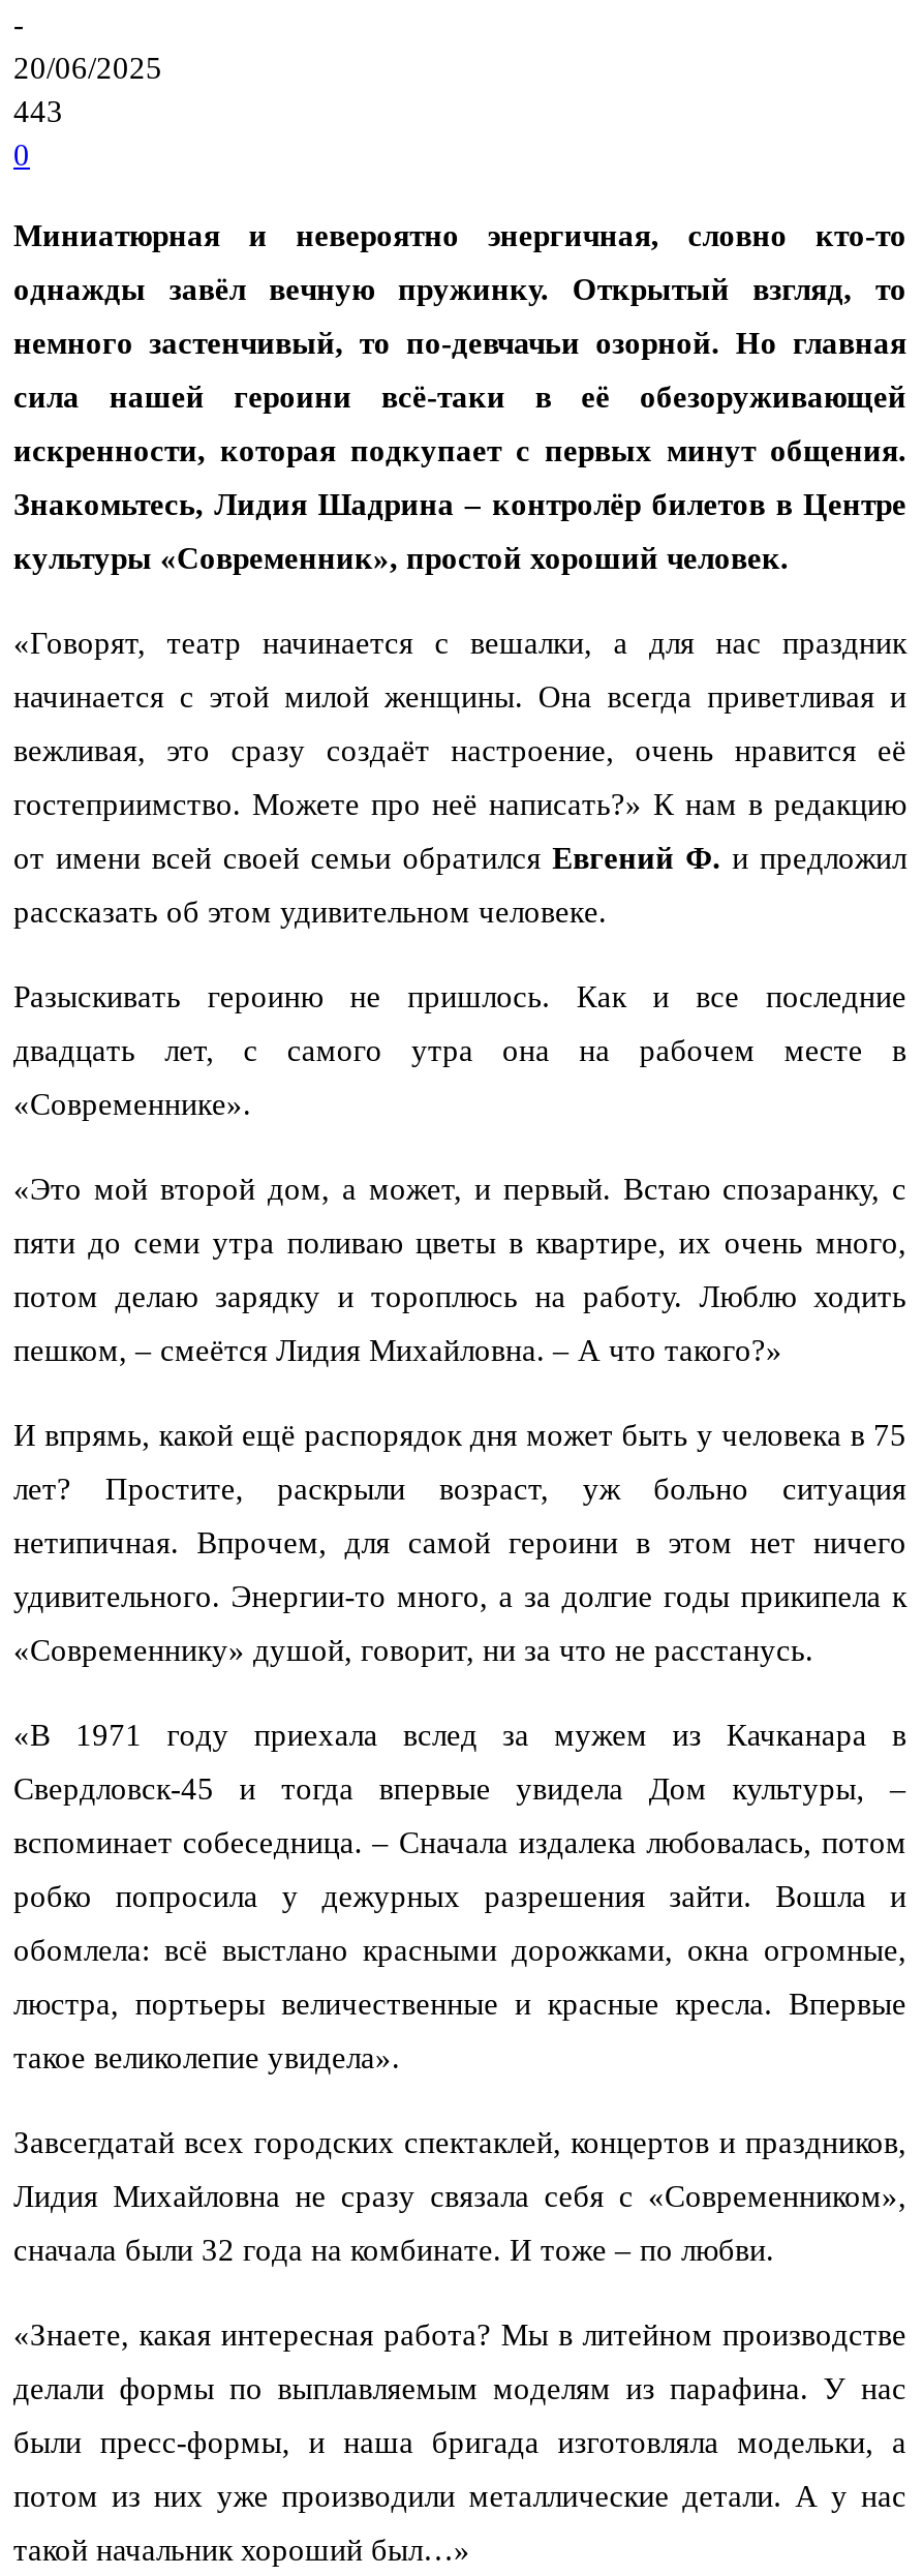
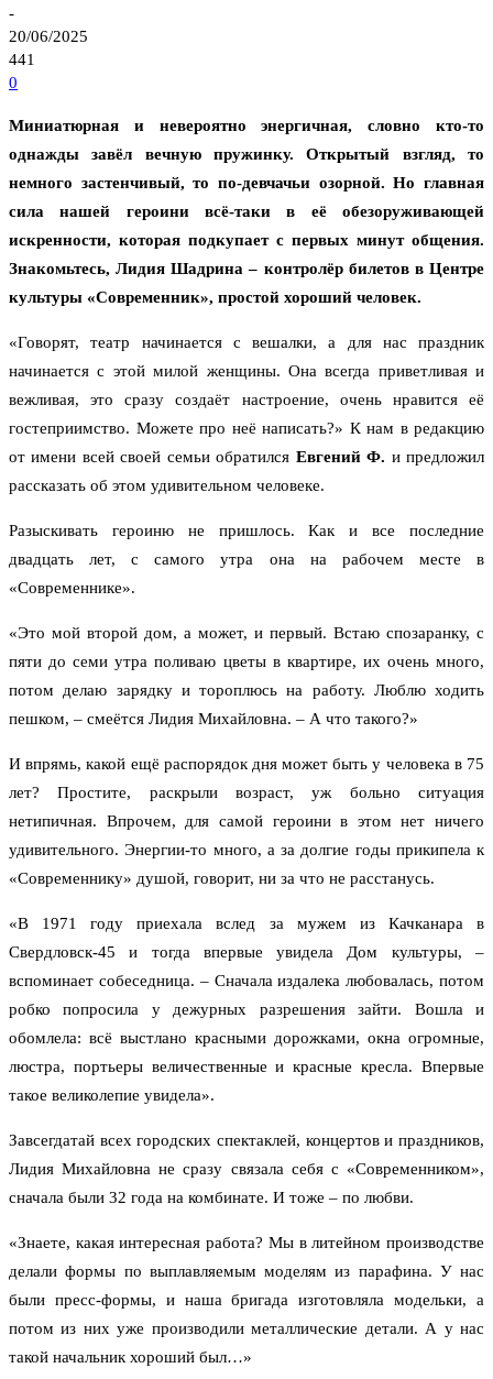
- 443
+ 441
